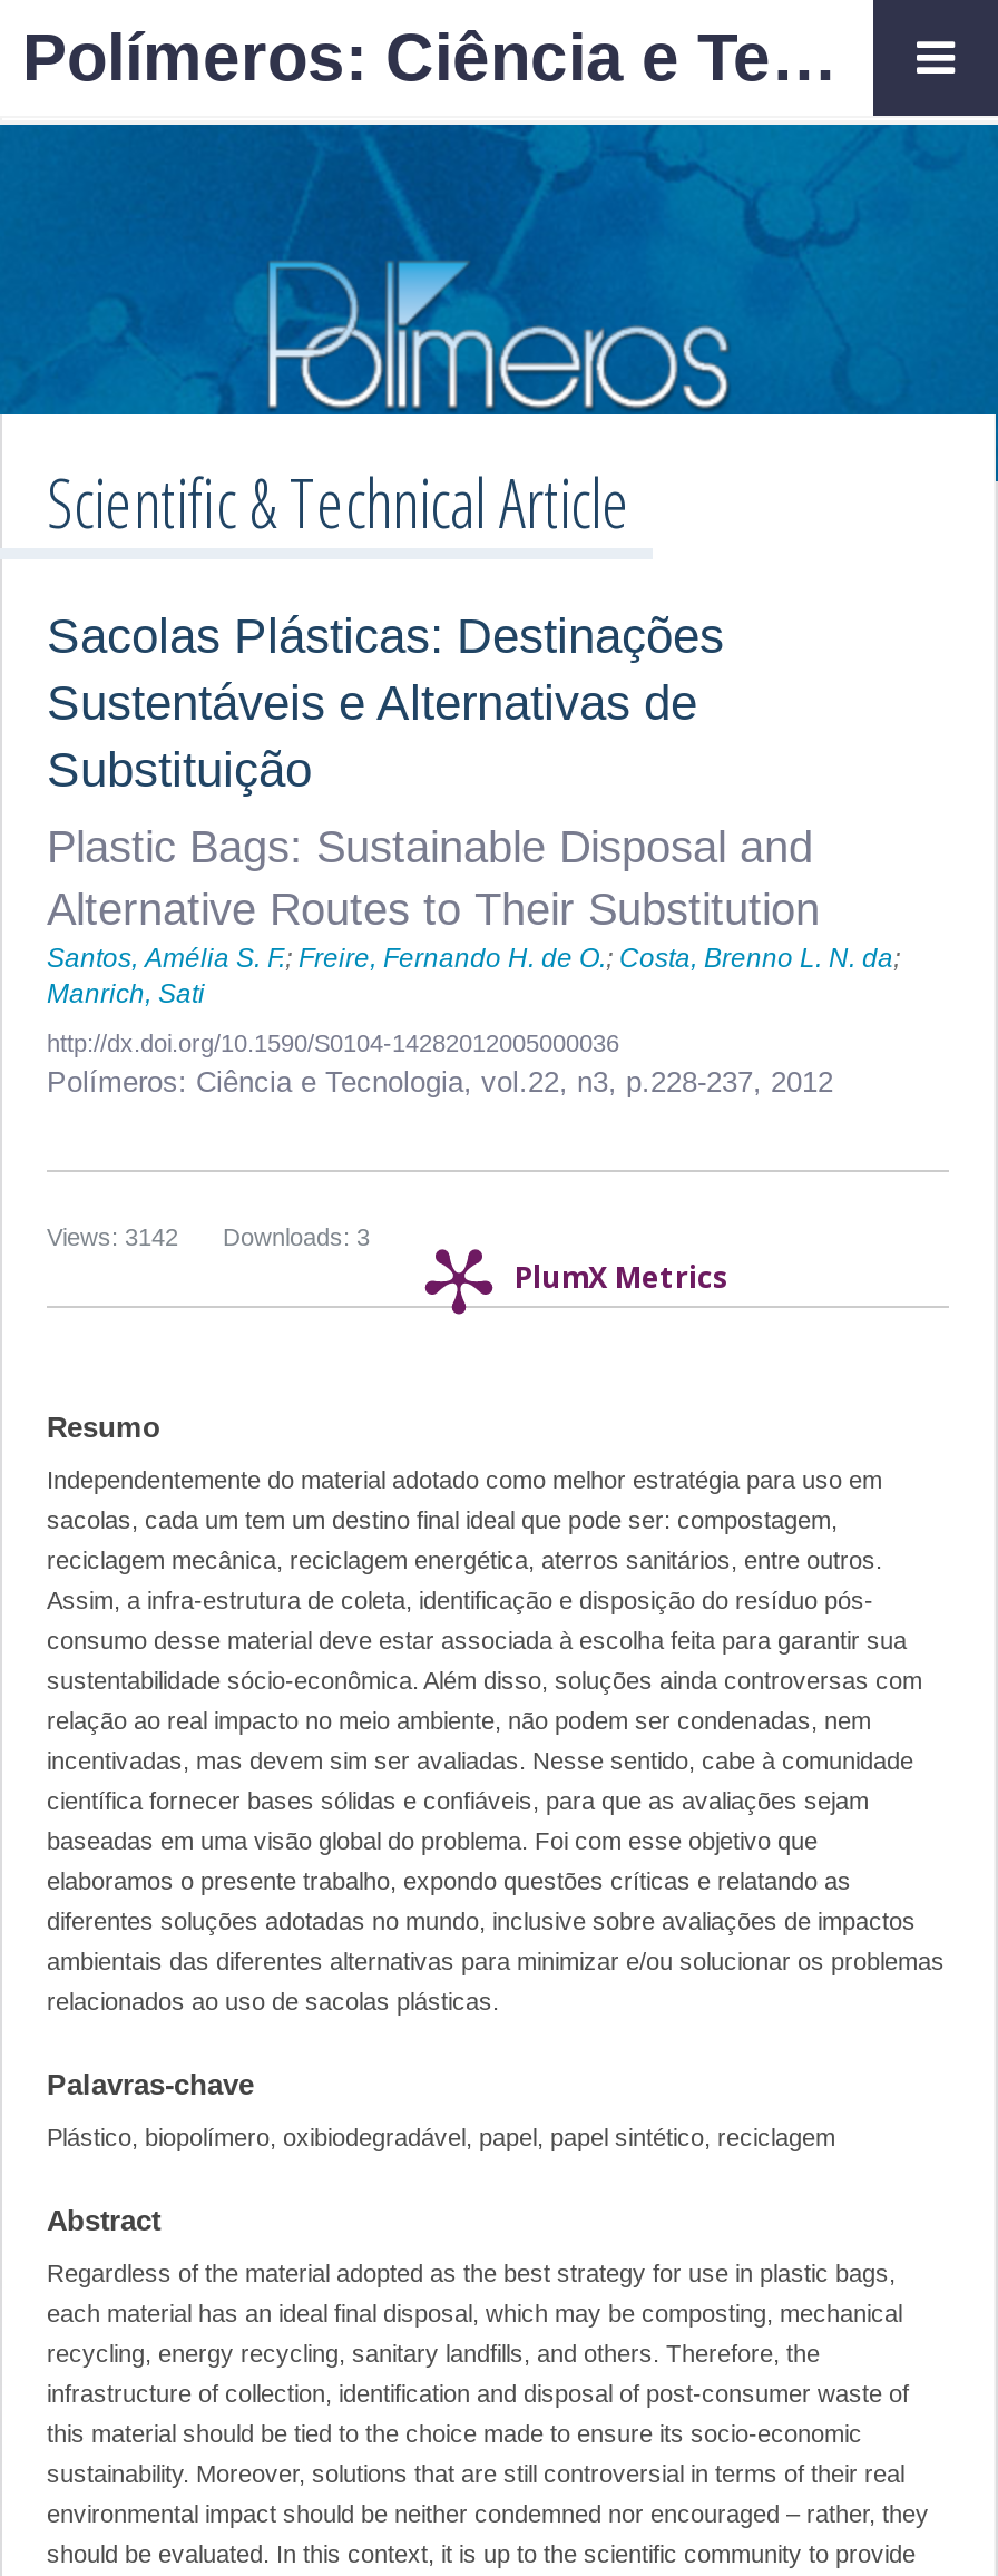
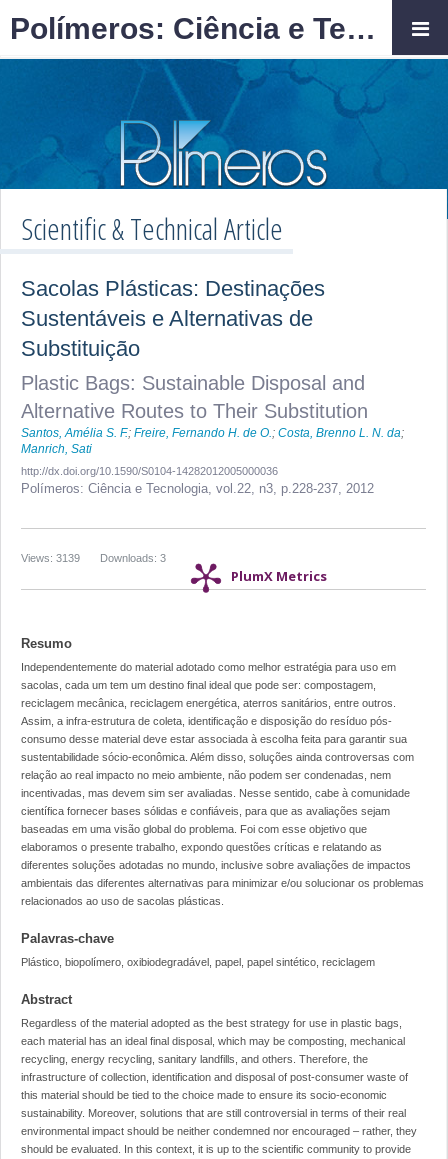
- Views: 3142 Downloads: 3
+ Views: 3139 Downloads: 3
